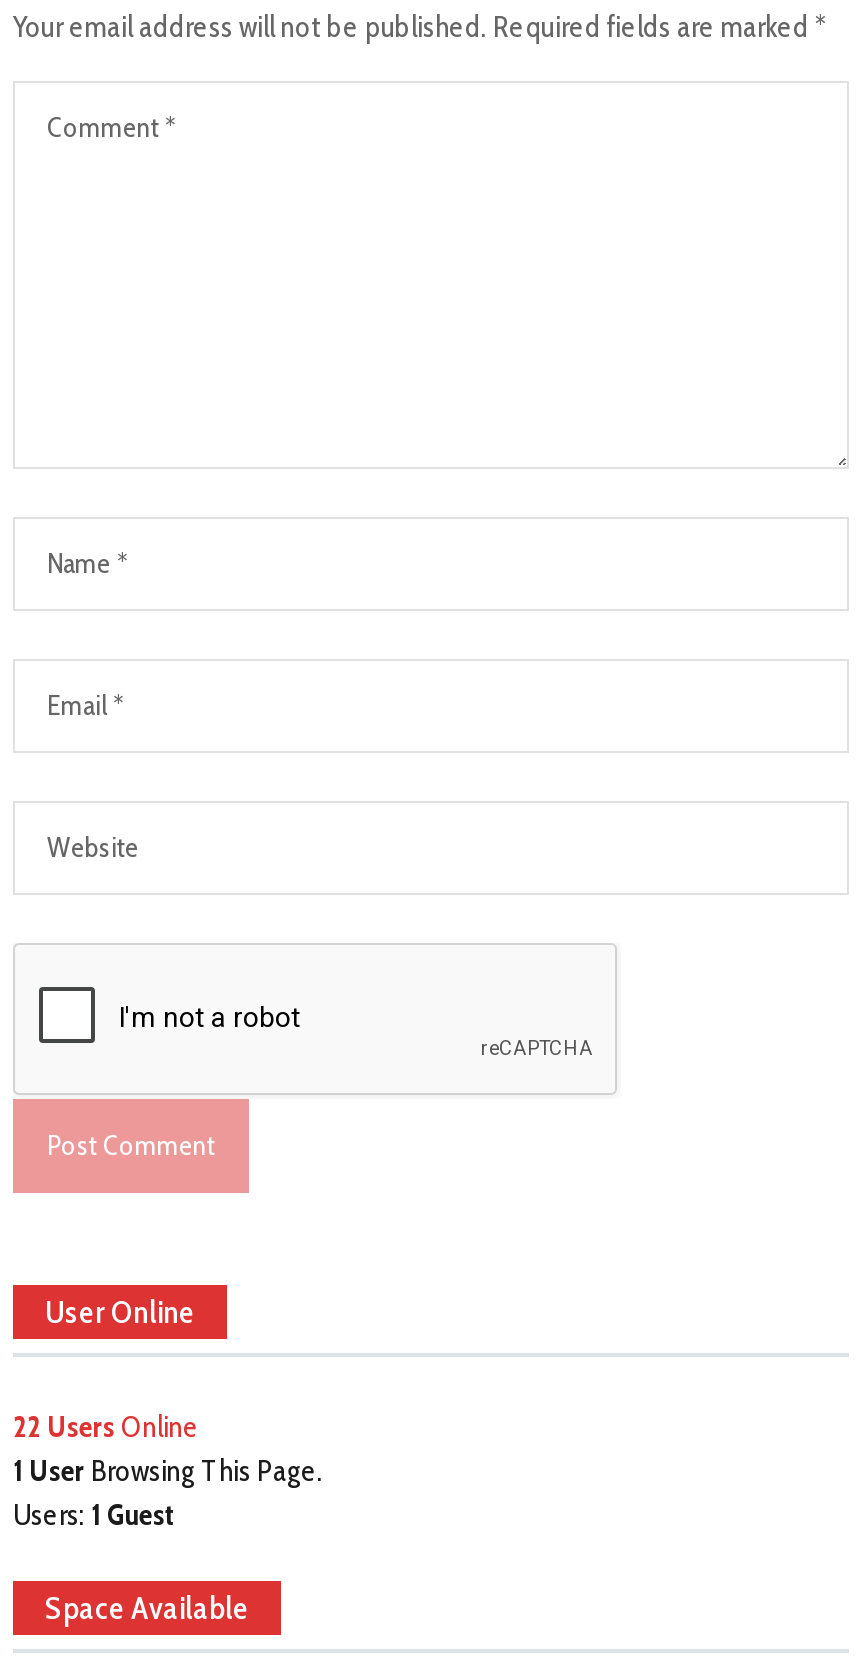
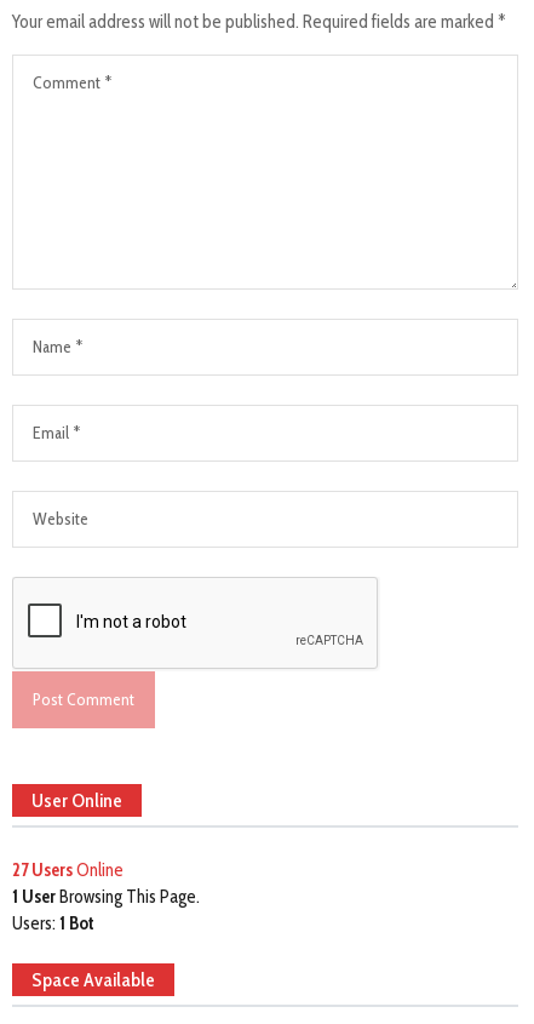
- 22 Users Online
+ 27 Users Online

- Users: 1 Guest
+ Users: 1 Bot
